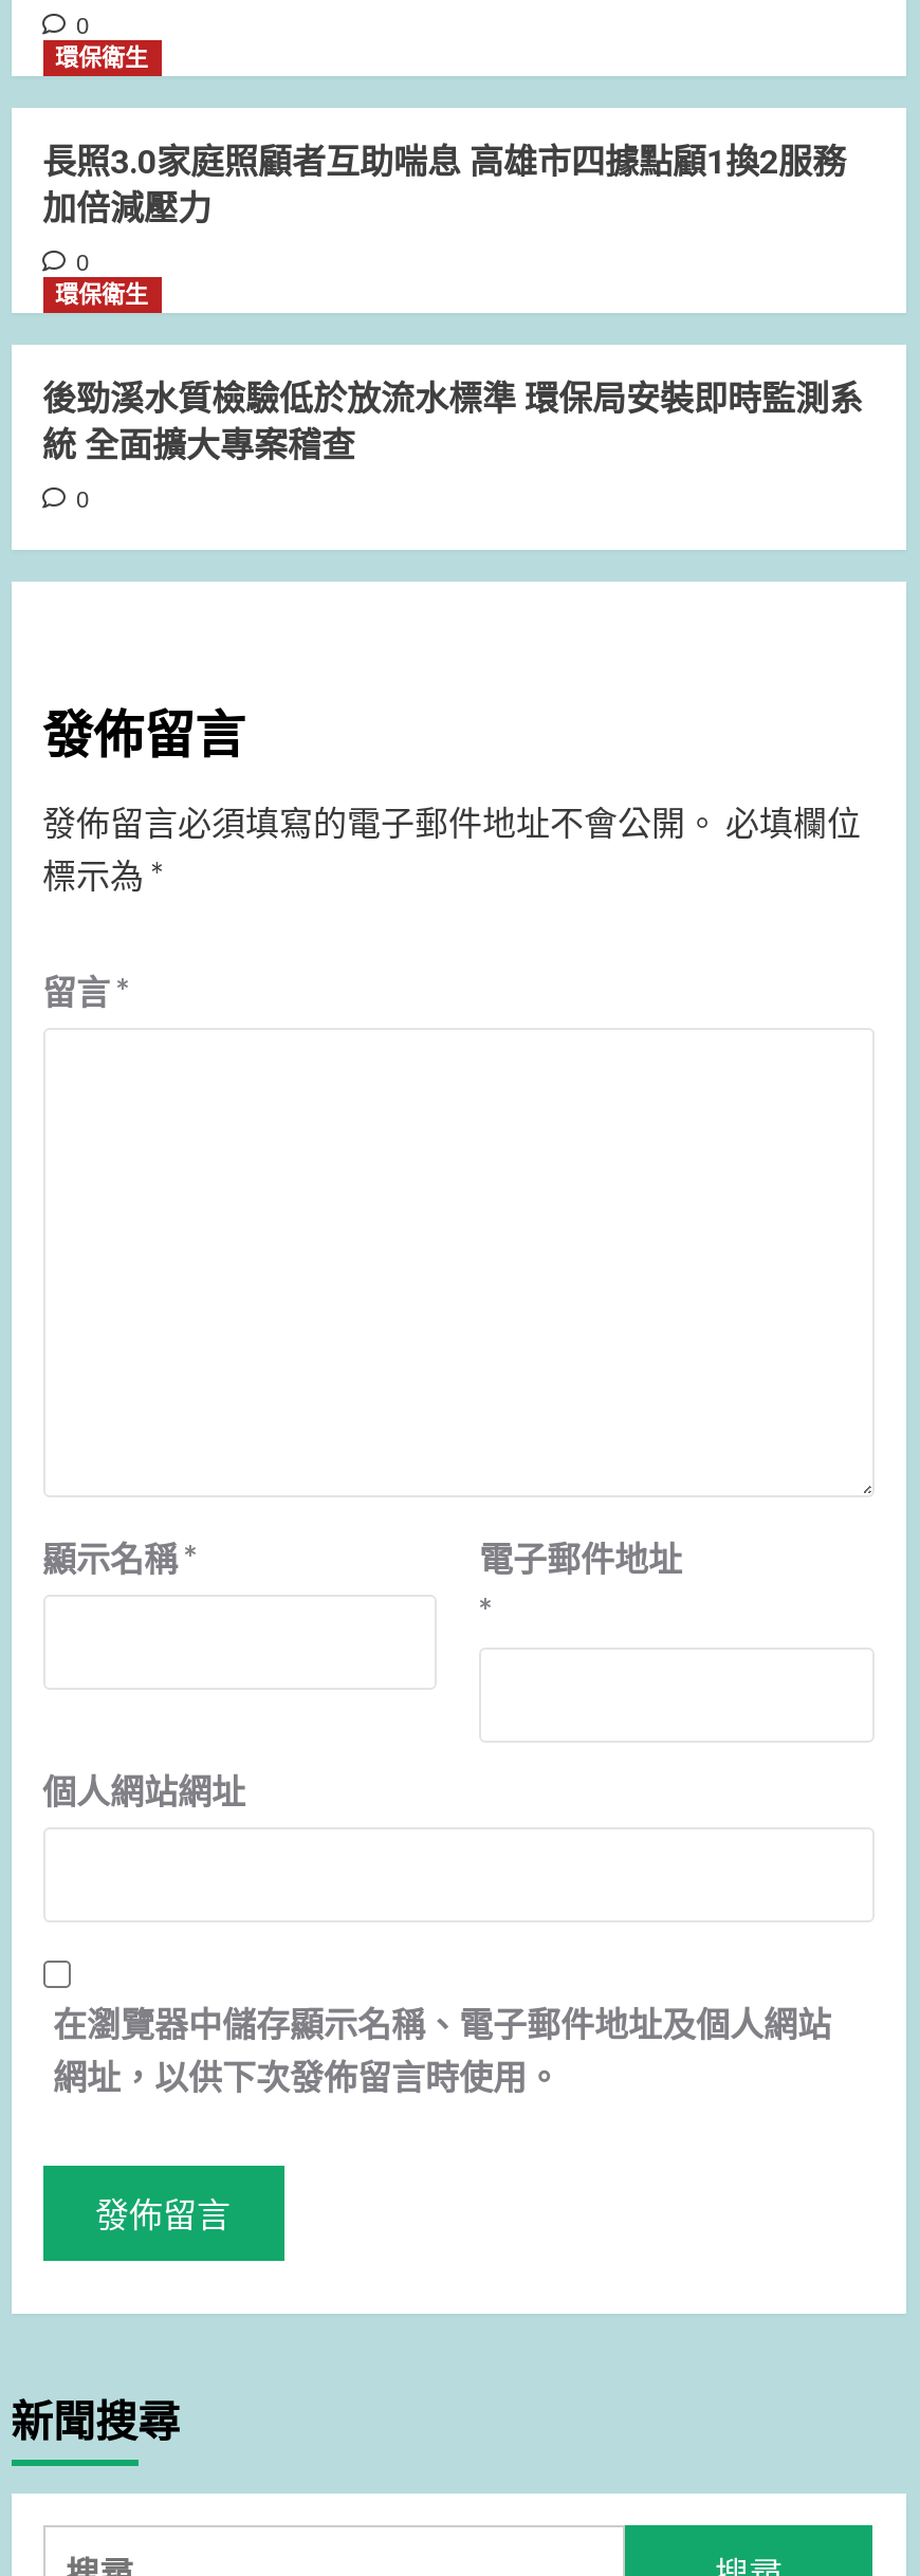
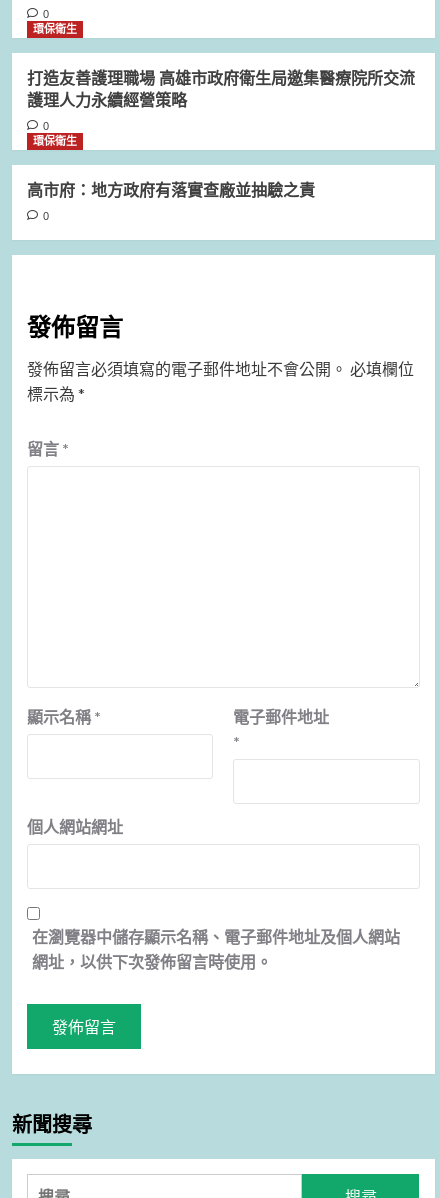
- 長照3.0家庭照顧者互助喘息 高雄市四據點顧1換2服務
- 加倍減壓力
+ 打造友善護理職場 高雄市政府衛生局邀集醫療院所交流
+ 護理人力永續經營策略

- 後勁溪水質檢驗低於放流水標準 環保局安裝即時監測系
- 統 全面擴大專案稽查
+ 高市府：地方政府有落實查廠並抽驗之責
